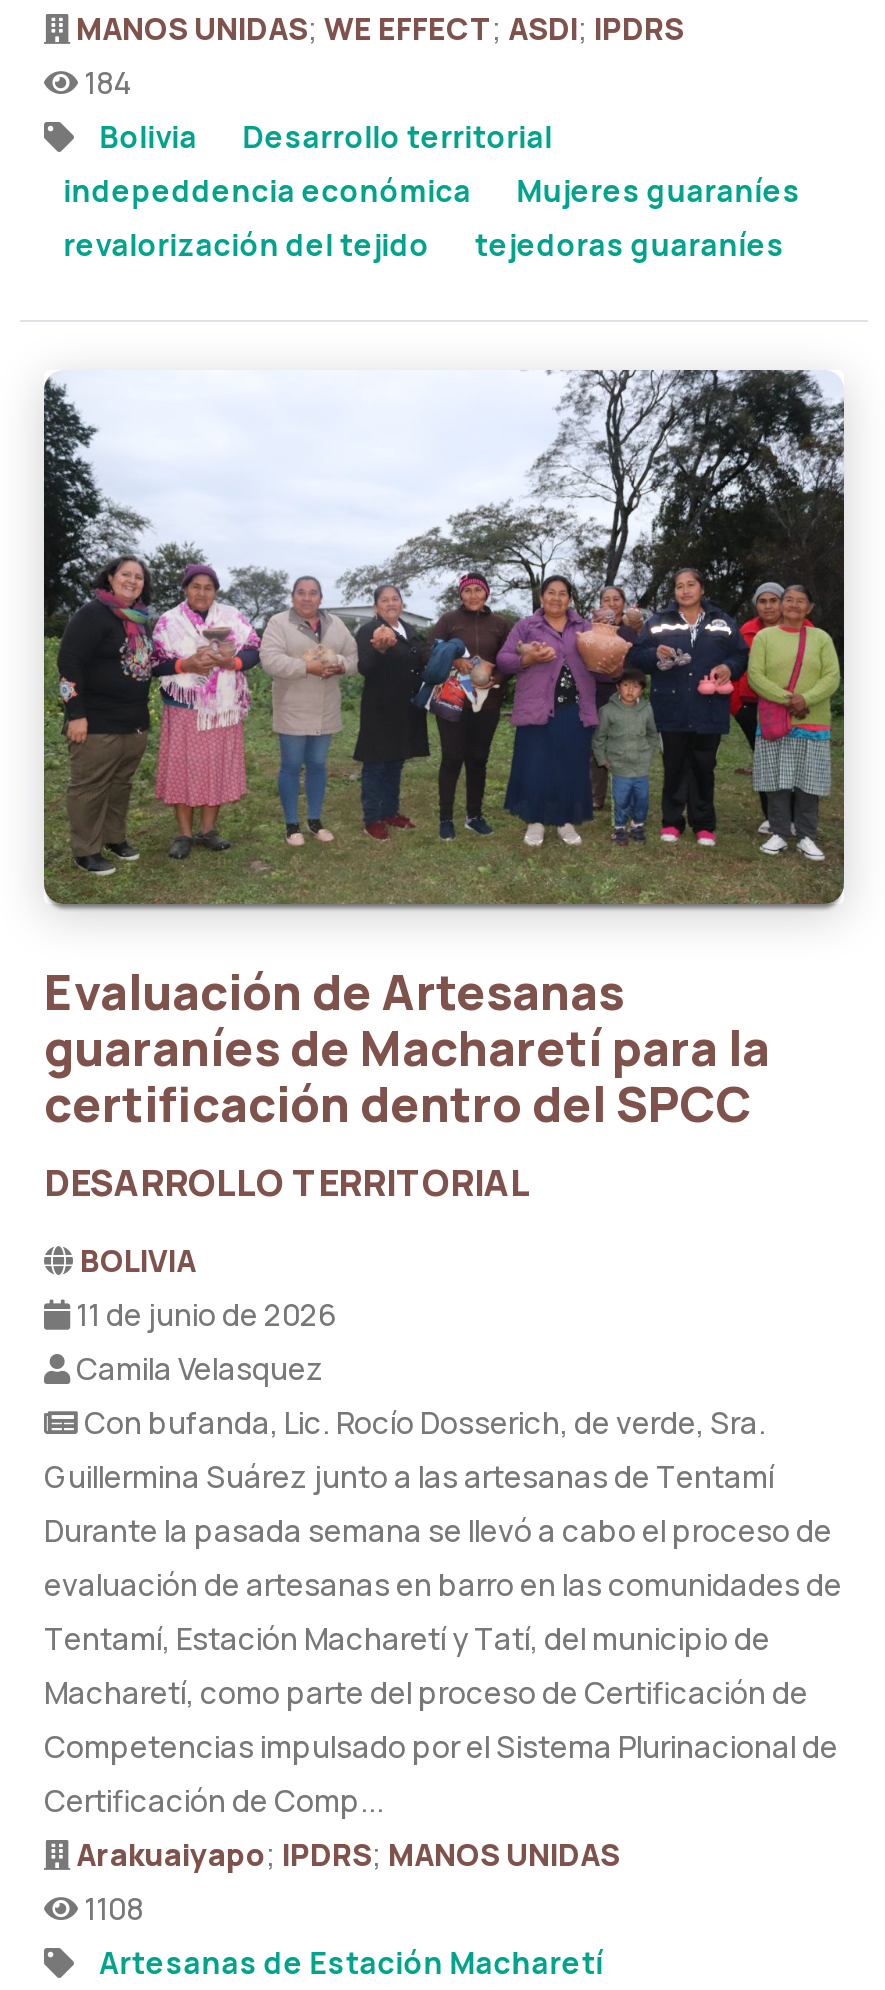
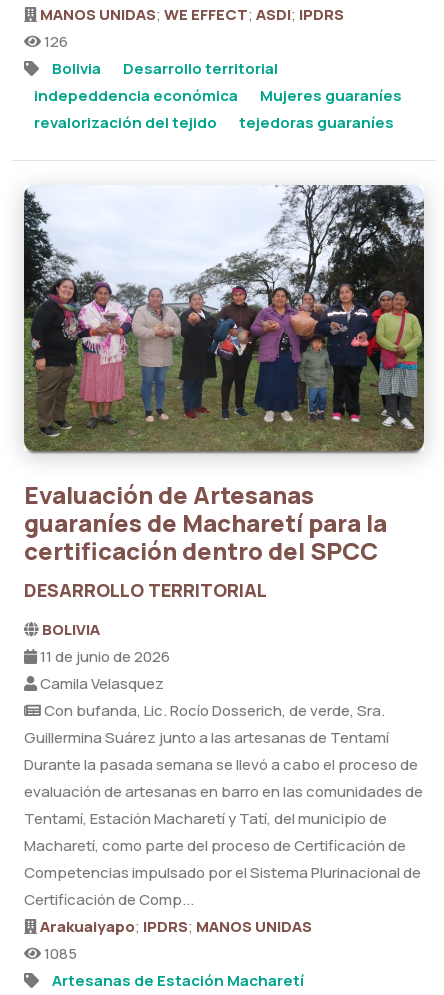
- 184
+ 126

- 1108
+ 1085
